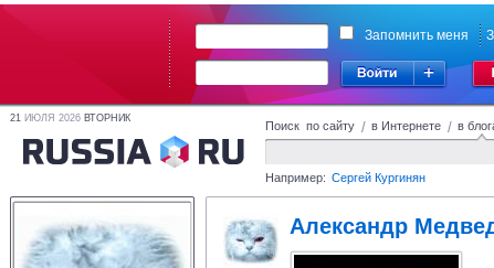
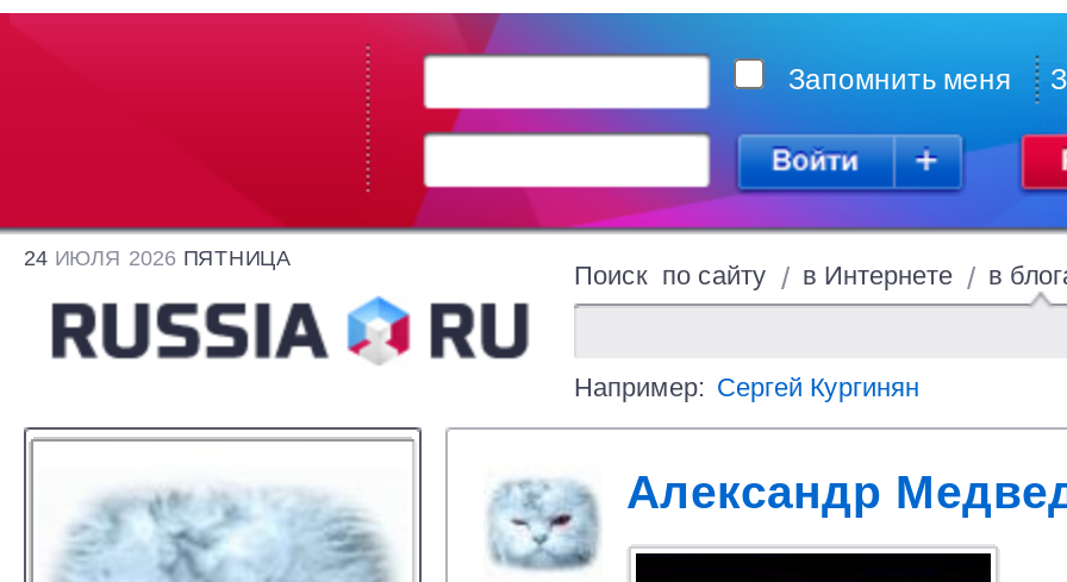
- 21 ИЮЛЯ 2026 ВТОРНИК
+ 24 ИЮЛЯ 2026 ПЯТНИЦА
